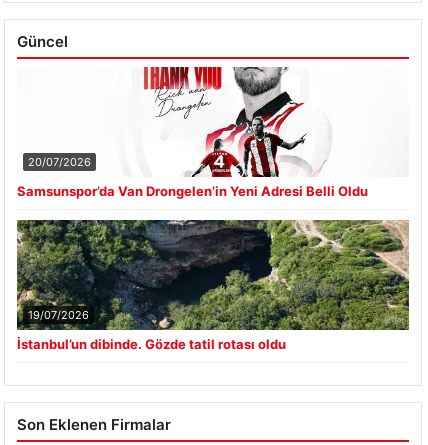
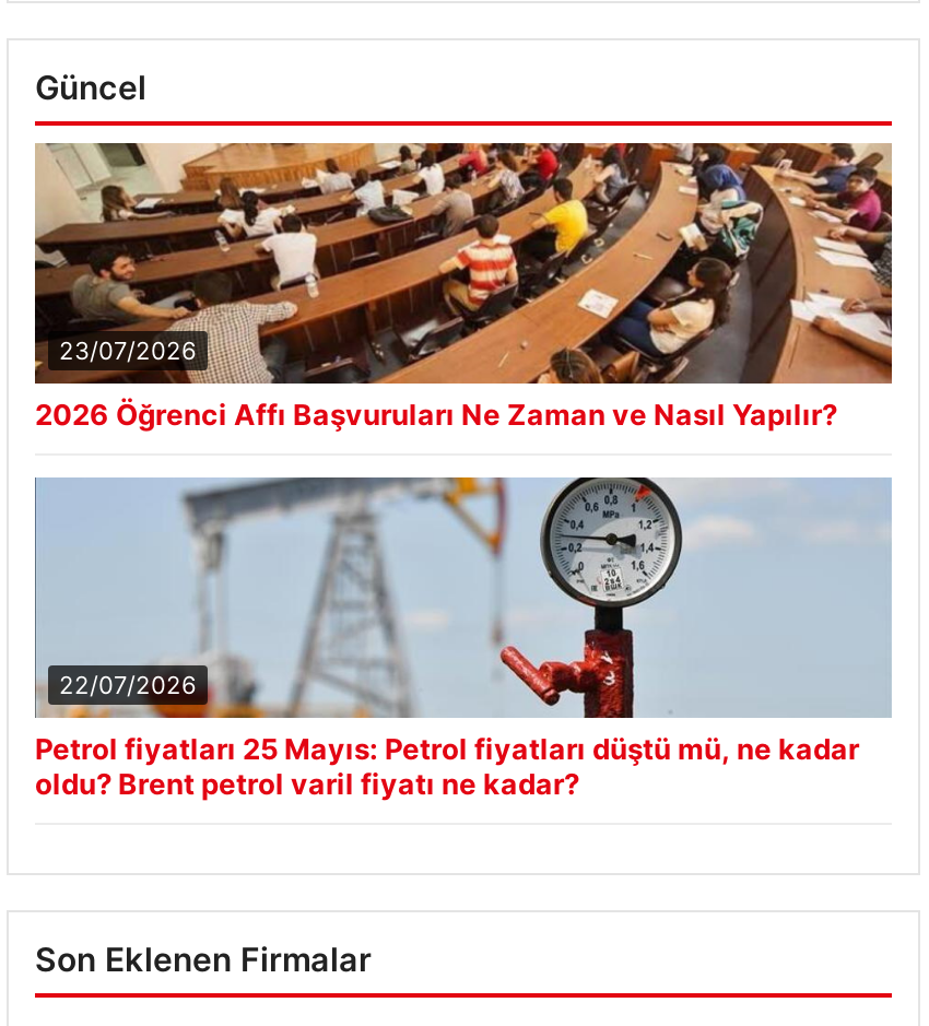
- [image]
- 20/07/2026
+ [image]
+ 23/07/2026

- Samsunspor’da Van Drongelen’in Yeni Adresi Belli Oldu
+ 2026 Öğrenci Affı Başvuruları Ne Zaman ve Nasıl Yapılır?

- [image]
- 19/07/2026
+ [image]
+ 22/07/2026

- İstanbul’un dibinde. Gözde tatil rotası oldu
+ Petrol fiyatları 25 Mayıs: Petrol fiyatları düştü mü, ne kadar
+ oldu? Brent petrol varil fiyatı ne kadar?
